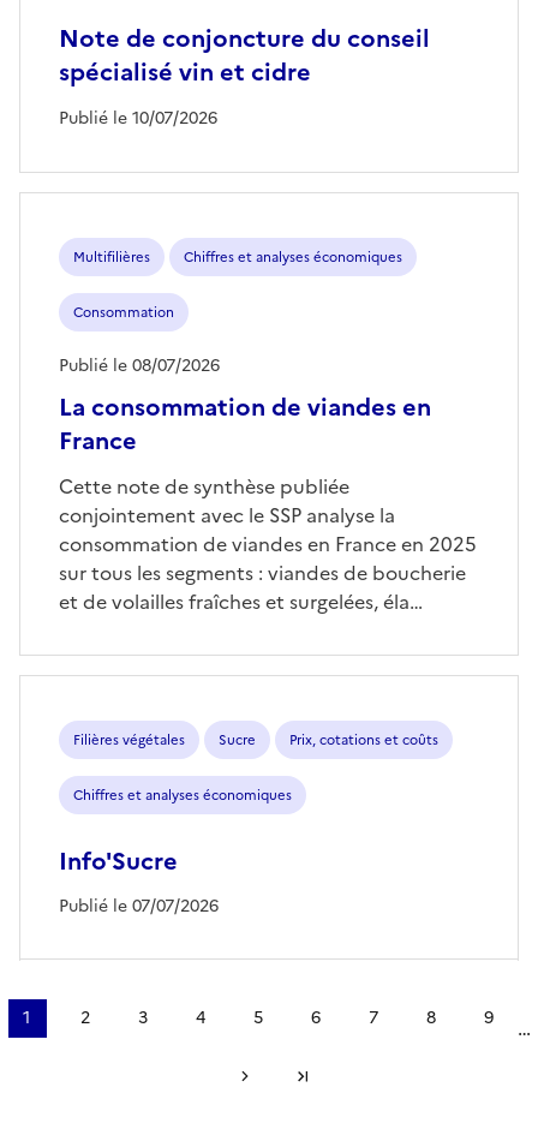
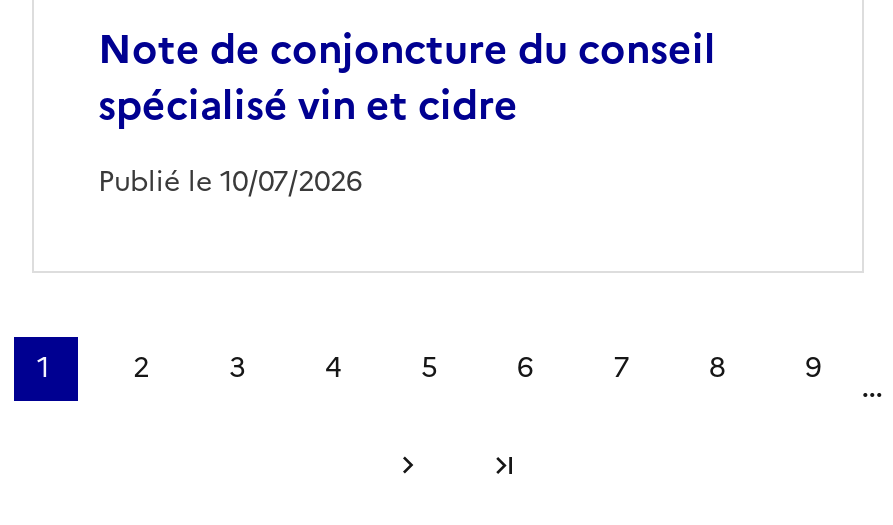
- Multifilières
- Chiffres et analyses économiques
- Consommation
- La consommation de viandes en
- France

- Publié le 08/07/2026

- Cette note de synthèse publiée
- conjointement avec le SSP analyse la
- consommation de viandes en France en 2025
- sur tous les segments : viandes de boucherie
- et de volailles fraîches et surgelées, éla…

- Filières végétales
- Sucre
- Prix, cotations et coûts
- Chiffres et analyses économiques
- Info'Sucre
- Publié le 07/07/2026
